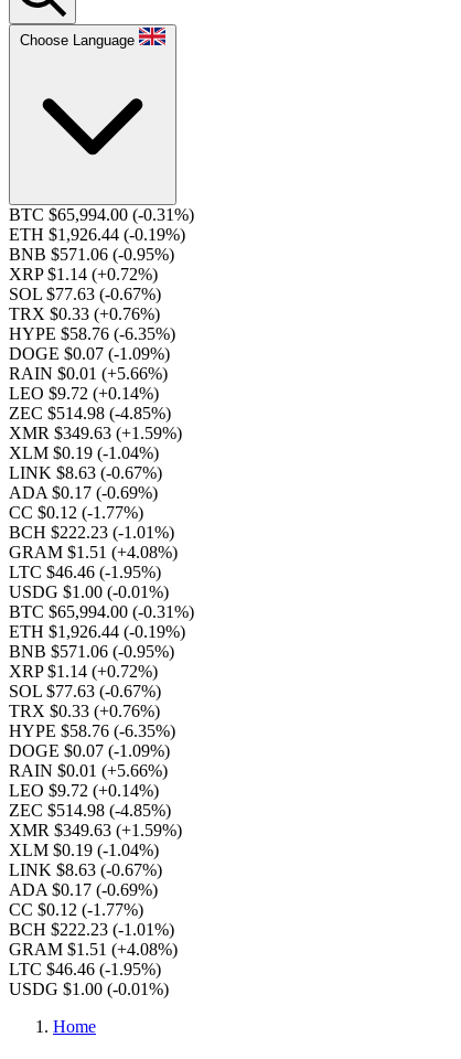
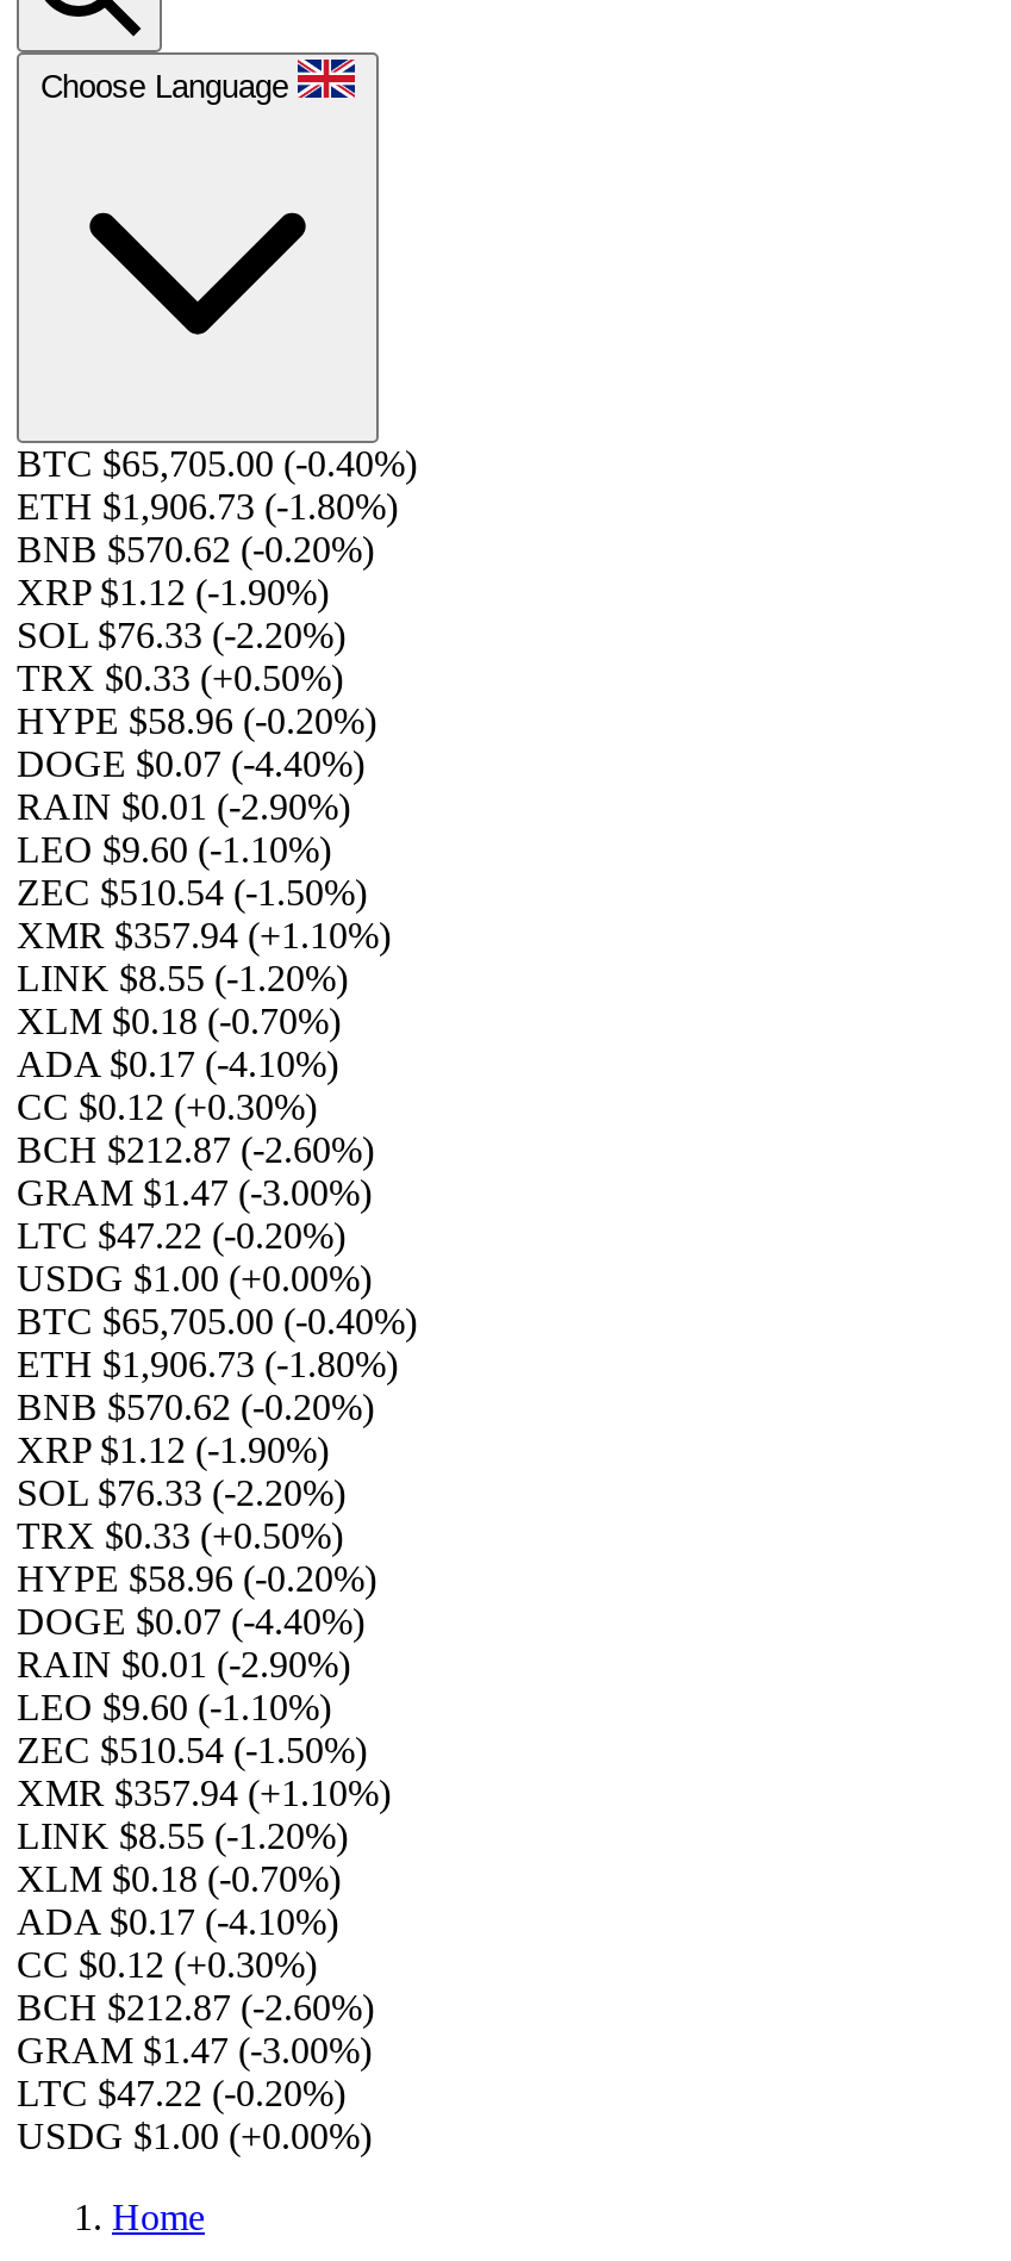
- BTC $65,994.00(-0.31%)
- ETH $1,926.44 (-0.19%)
- BNB $571.06 (-0.95%)
- XRP $1.14 (+0.72%)
- SOL $77.63(-0.67%)
- TRX $0.33 (+0.76%)
- HYPE $58.76 (-6.35%)
- DOGE $0.07 (-1.09%)
- RAIN $0.01 (+5.66%)
- LEO $9.72 (+0.14%)
- ZEC $514.98 (-4.85%)
- XMR $349.63(+1.59%)
- XLM $0.19 (-1.04%)
- LINK $8.63 (-0.67%)
- ADA $0.17 (-0.69%)
- CC $0.12 (-1.77%)
- BCH $222.23 (-1.01%)
- GRAM $1.51 (+4.08%)
- LTC $46.46 (-1.95%)
- USDG $1.00(-0.01%)
- BTC $65,994.00 (-0.31%)
- ETH $1,926.44 (-0.19%)
- BNB $571.06 (-0.95%)
- XRP $1.14 (+0.72%)
- SOL $77.63(-0.67%)
- TRX $0.33 (+0.76%)
- HYPE $58.76 (-6.35%)
- DOGE $0.07 (-1.09%)
- RAIN $0.01 (+5.66%)
- LEO $9.72 (+0.14%)
- ZEC $514.98 (-4.85%)
- XMR $349.63(+1.59%)
- XLM $0.19 (-1.04%)
- LINK $8.63 (-0.67%)
- ADA $0.17 (-0.69%)
- CC $0.12 (-1.77%)
- BCH $222.23 (-1.01%)
- GRAM $1.51 (+4.08%)
- LTC $46.46 (-1.95%)
- USDG $1.00(-0.01%)
+ BTC $65,705.00(-0.40%)
+ ETH $1,906.73 (-1.80%)
+ BNB $570.62 (-0.20%)
+ XRP $1.12 (-1.90%)
+ SOL $76.33(-2.20%)
+ TRX $0.33 (+0.50%)
+ HYPE $58.96 (-0.20%)
+ DOGE $0.07 (-4.40%)
+ RAIN $0.01 (-2.90%)
+ LEO $9.60 (-1.10%)
+ ZEC $510.54 (-1.50%)
+ XMR $357.94(+1.10%)
+ LINK $8.55 (-1.20%)
+ XLM $0.18 (-0.70%)
+ ADA $0.17 (-4.10%)
+ CC $0.12 (+0.30%)
+ BCH $212.87 (-2.60%)
+ GRAM $1.47 (-3.00%)
+ LTC $47.22 (-0.20%)
+ USDG $1.00(+0.00%)
+ BTC $65,705.00 (-0.40%)
+ ETH $1,906.73 (-1.80%)
+ BNB $570.62 (-0.20%)
+ XRP $1.12 (-1.90%)
+ SOL $76.33(-2.20%)
+ TRX $0.33 (+0.50%)
+ HYPE $58.96 (-0.20%)
+ DOGE $0.07 (-4.40%)
+ RAIN $0.01 (-2.90%)
+ LEO $9.60 (-1.10%)
+ ZEC $510.54 (-1.50%)
+ XMR $357.94(+1.10%)
+ LINK $8.55 (-1.20%)
+ XLM $0.18 (-0.70%)
+ ADA $0.17 (-4.10%)
+ CC $0.12 (+0.30%)
+ BCH $212.87 (-2.60%)
+ GRAM $1.47 (-3.00%)
+ LTC $47.22 (-0.20%)
+ USDG $1.00(+0.00%)
